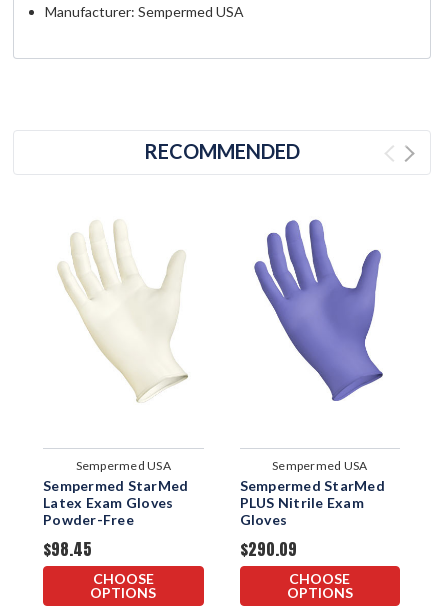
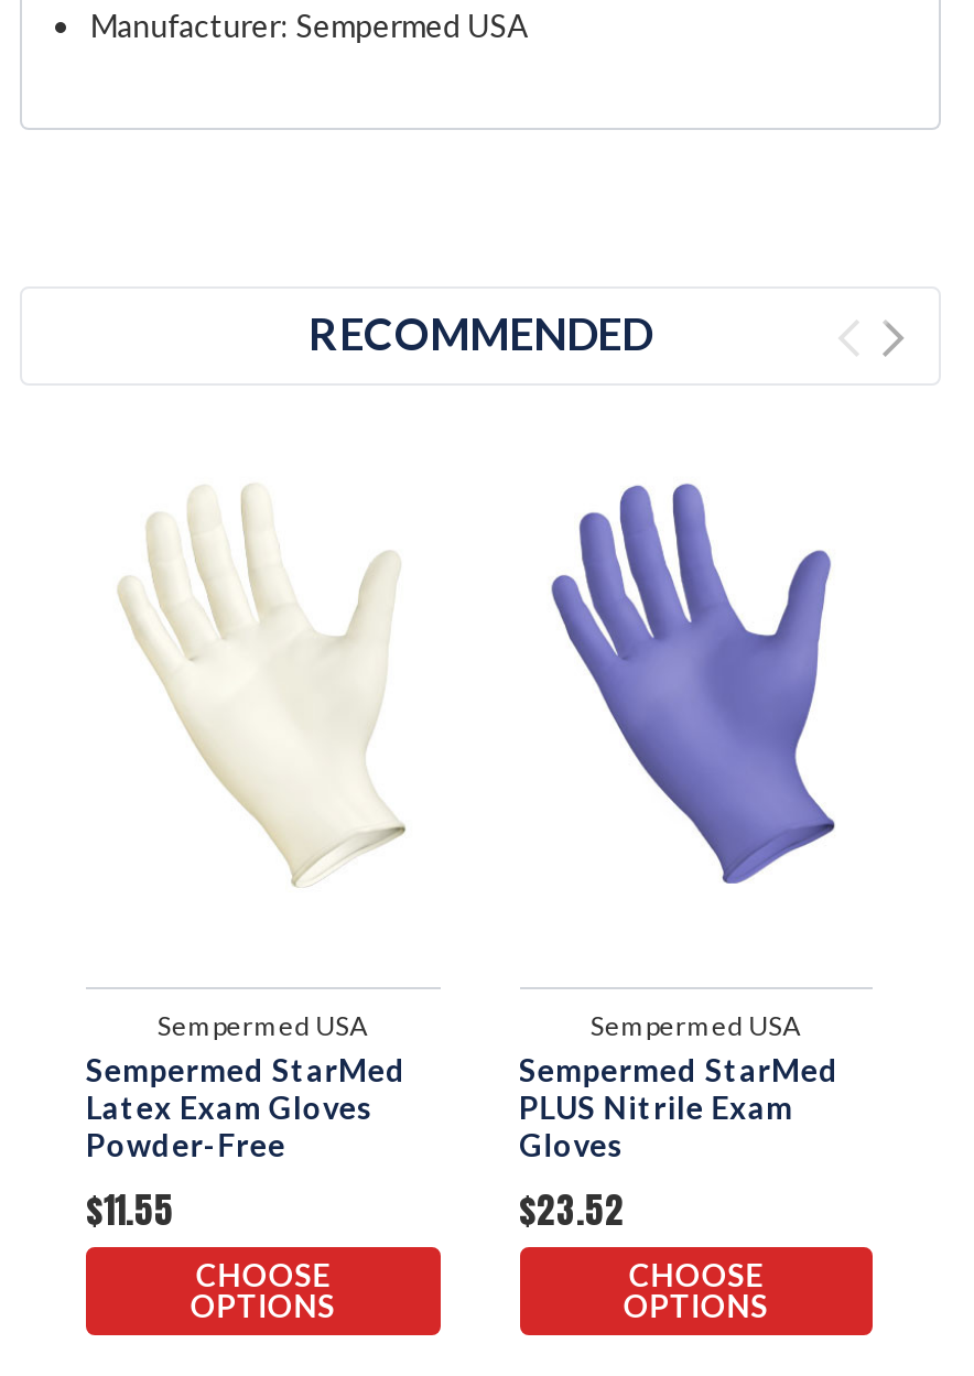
- $98.45
+ $11.55

- $290.09
+ $23.52
